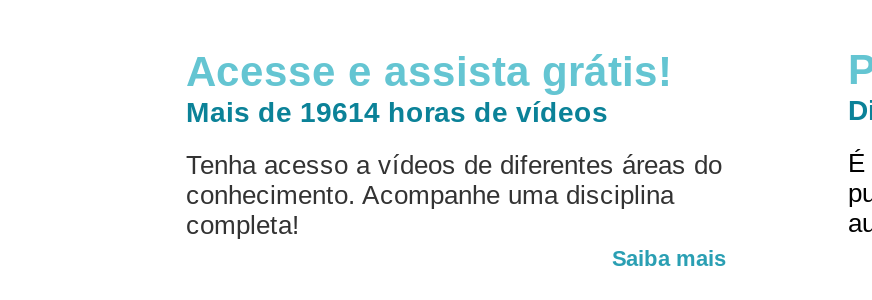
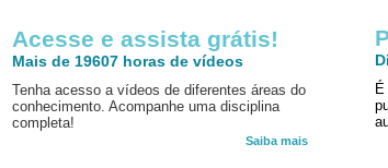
- Mais de 19614 horas de vídeos
+ Mais de 19607 horas de vídeos
